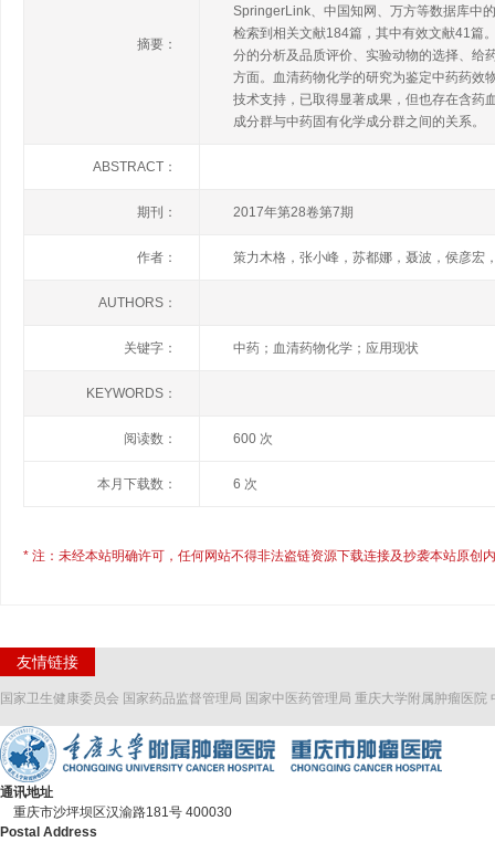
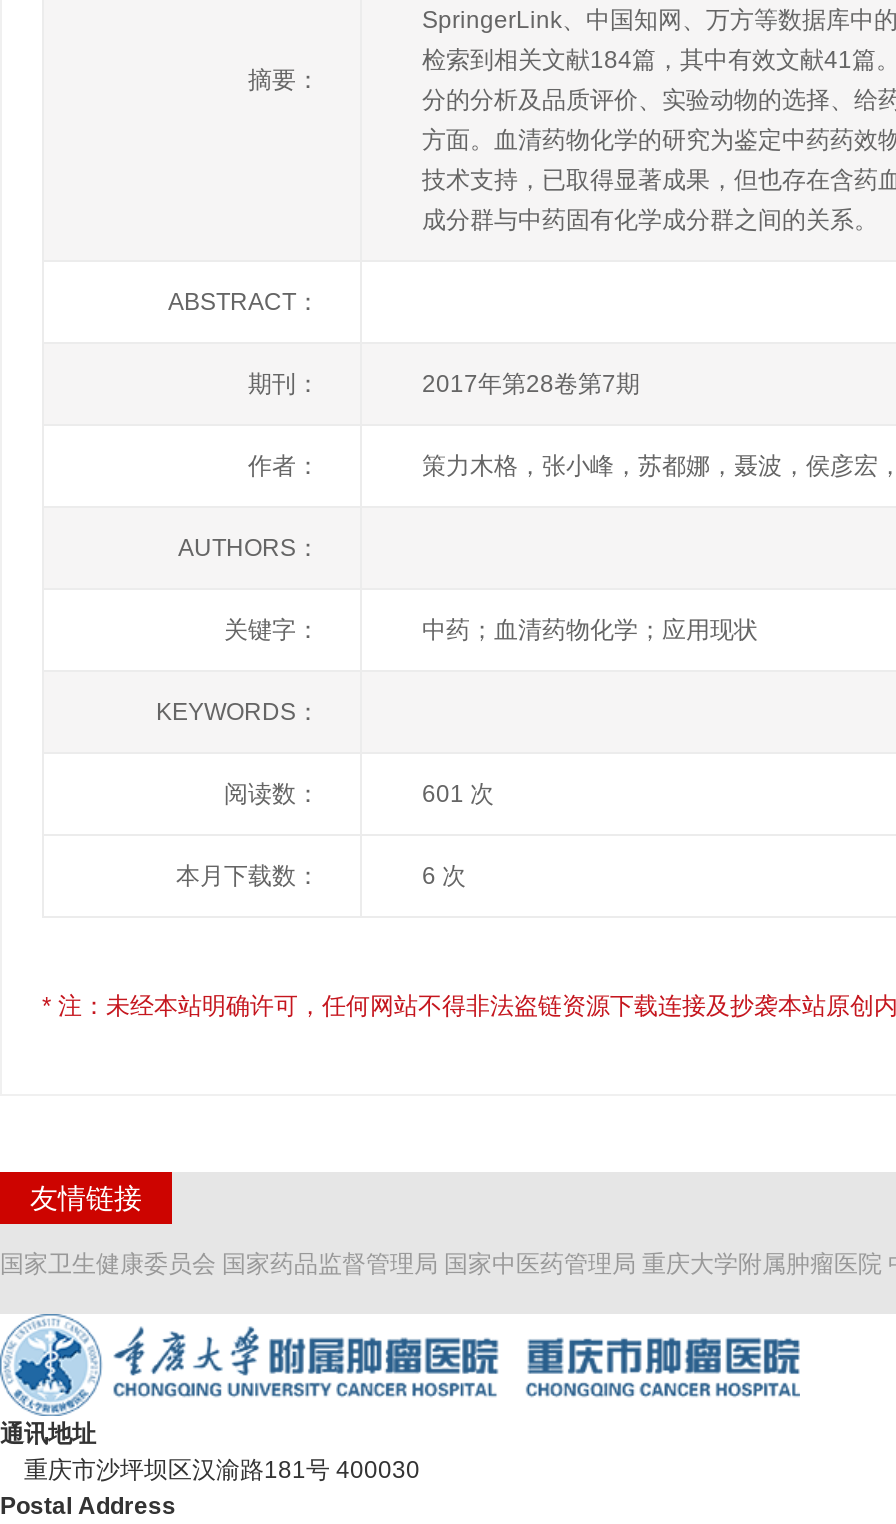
- 600 次
+ 601 次
